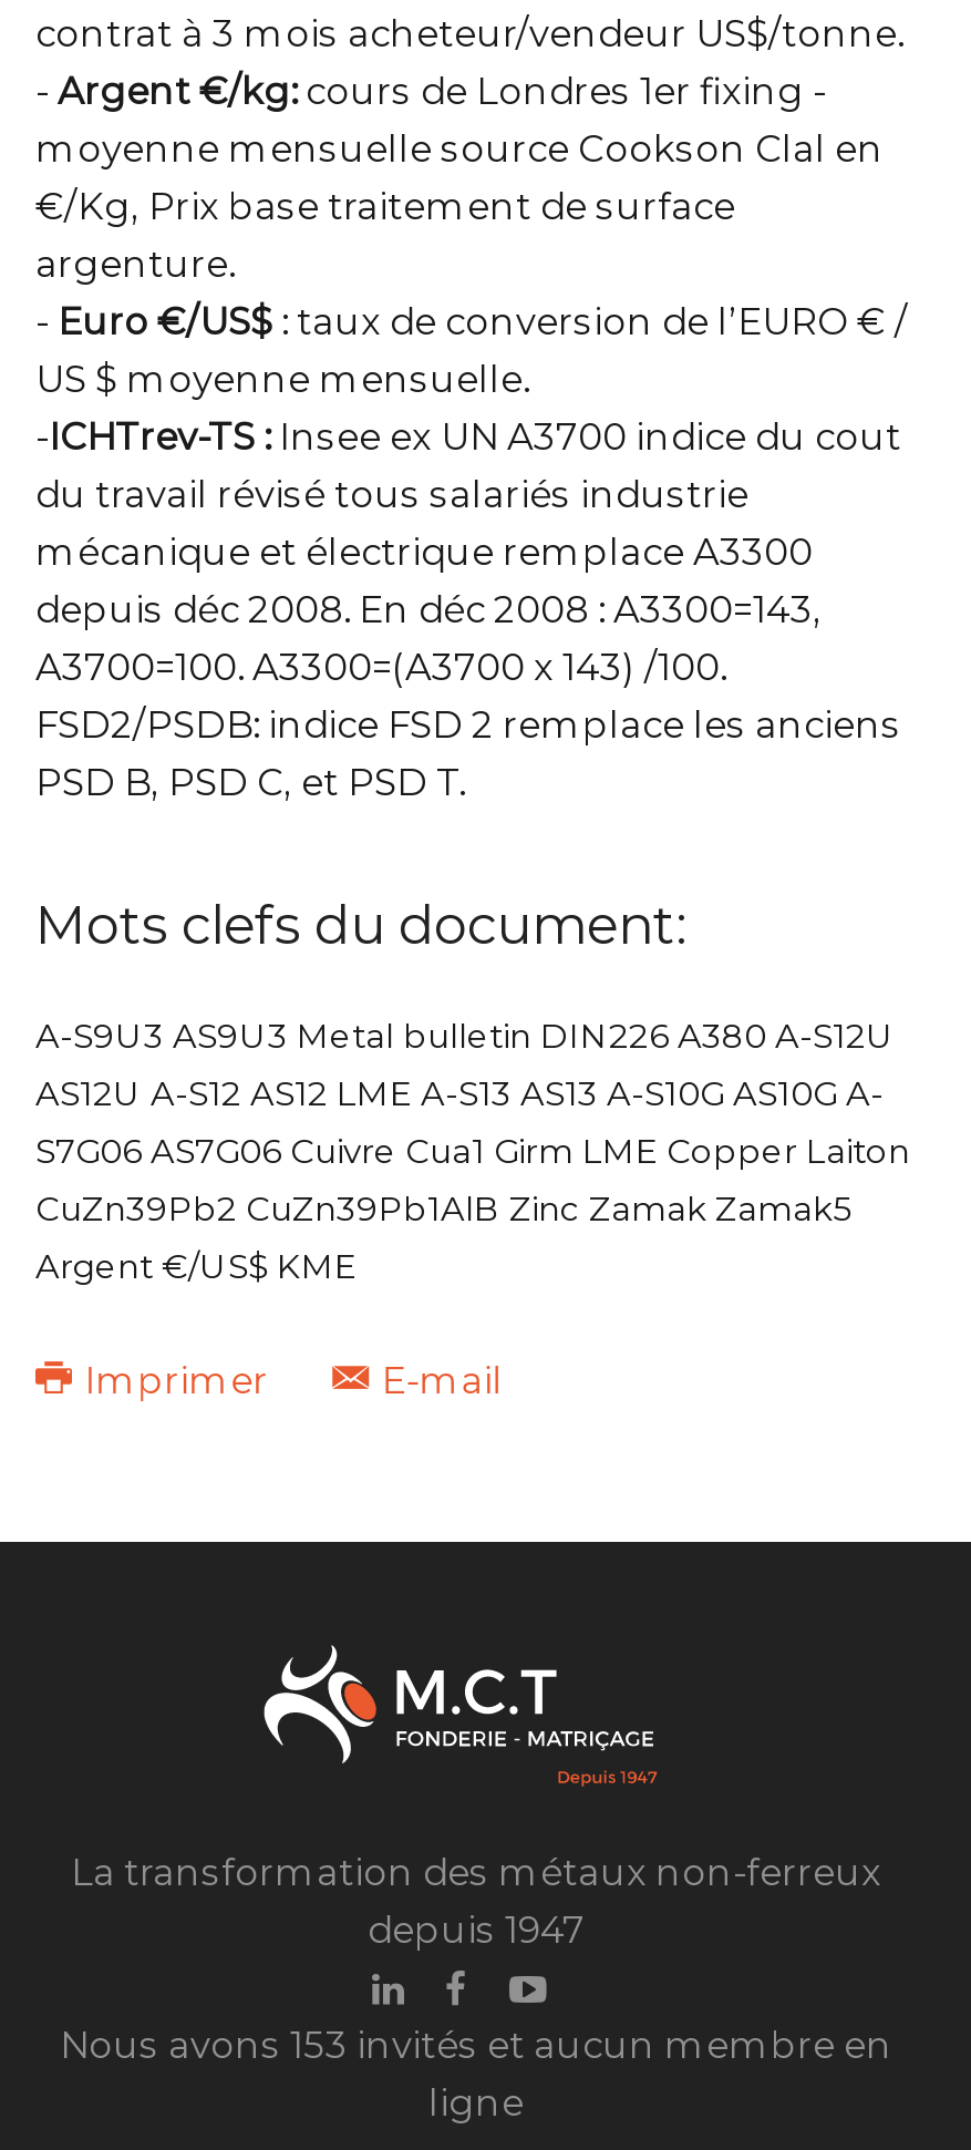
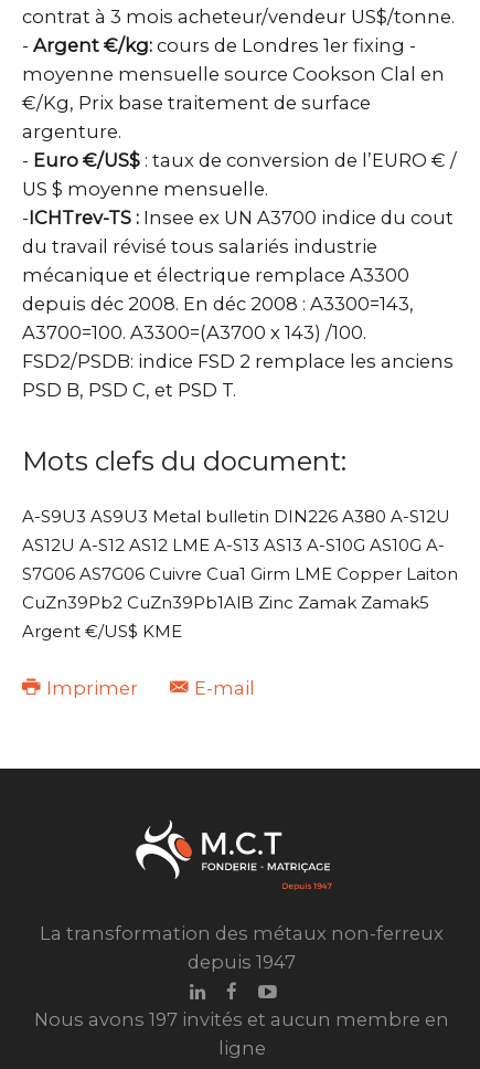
- Nous avons 153 invités et aucun membre en
+ Nous avons 197 invités et aucun membre en
